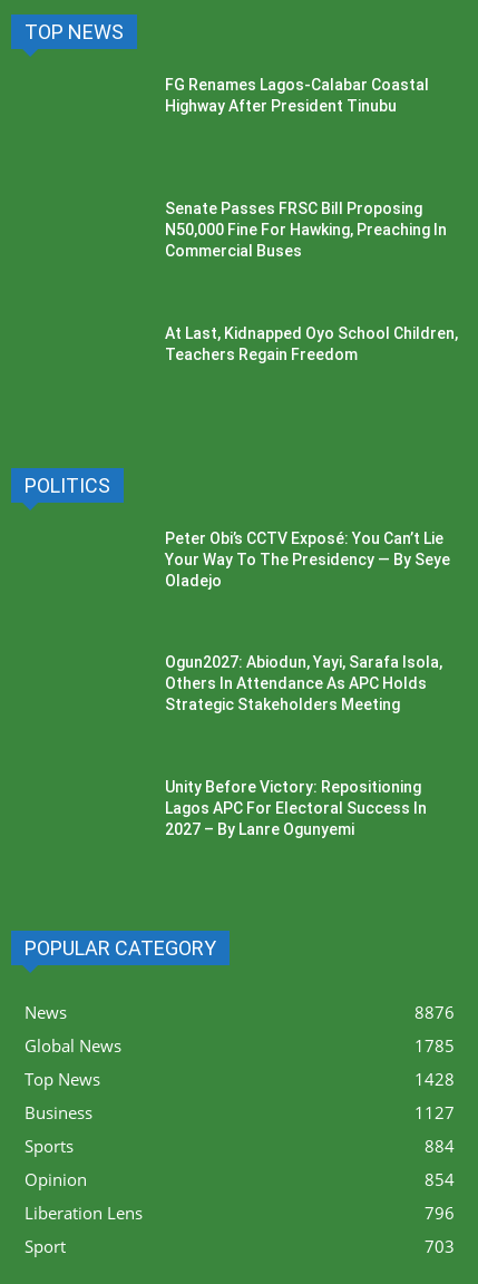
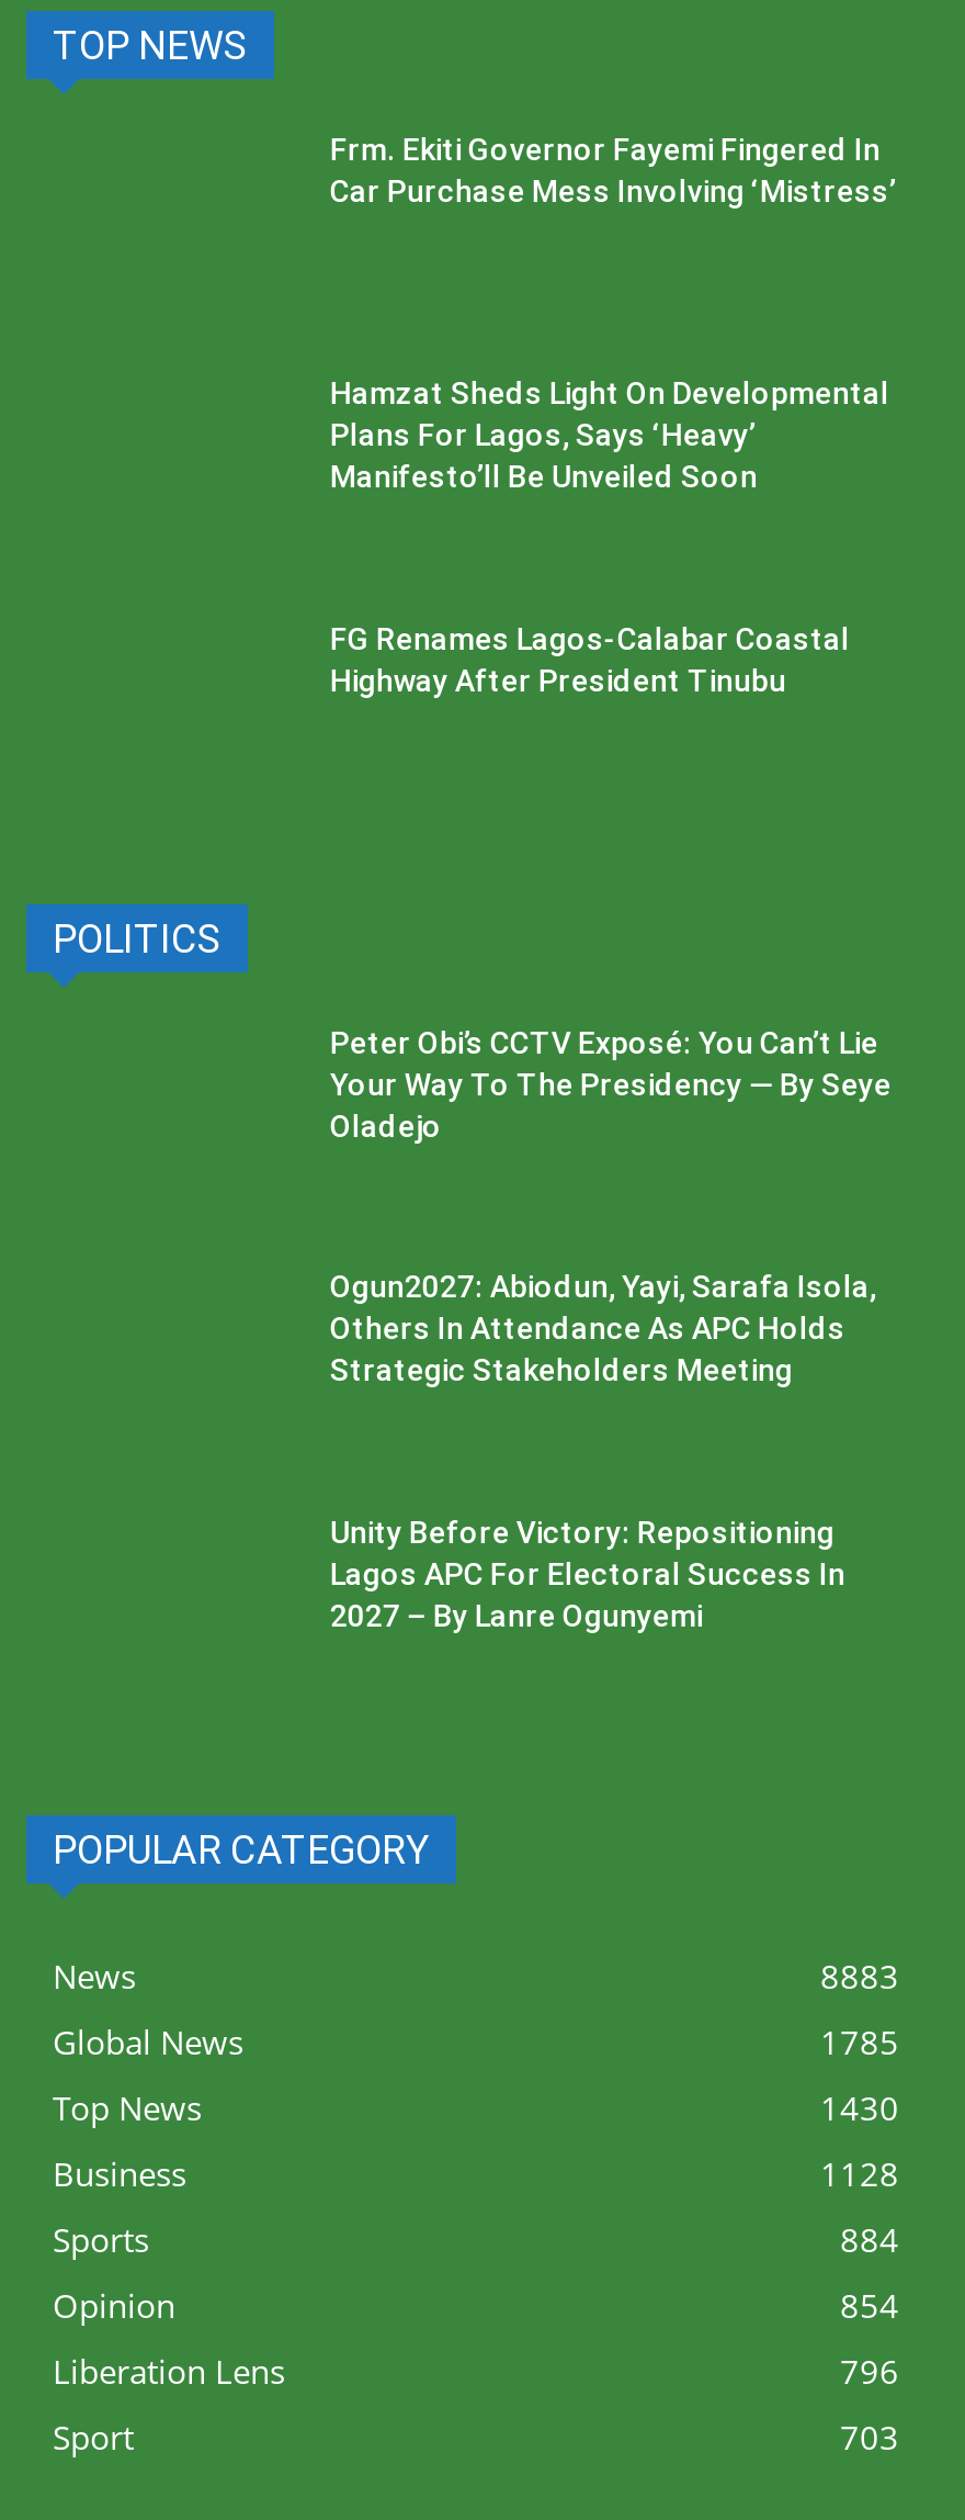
+ Frm. Ekiti Governor Fayemi Fingered In
+ Car Purchase Mess Involving ‘Mistress’

+ Hamzat Sheds Light On Developmental
+ Plans For Lagos, Says ‘Heavy’
+ Manifesto’ll Be Unveiled Soon

moved down: FG Renames Lagos-Calabar Coastal | Highway After President Tinubu

- Senate Passes FRSC Bill Proposing
- N50,000 Fine For Hawking, Preaching In
- Commercial Buses

- At Last, Kidnapped Oyo School Children,
- Teachers Regain Freedom

- 8876
+ 8883

- 1428
+ 1430

- 1127
+ 1128
